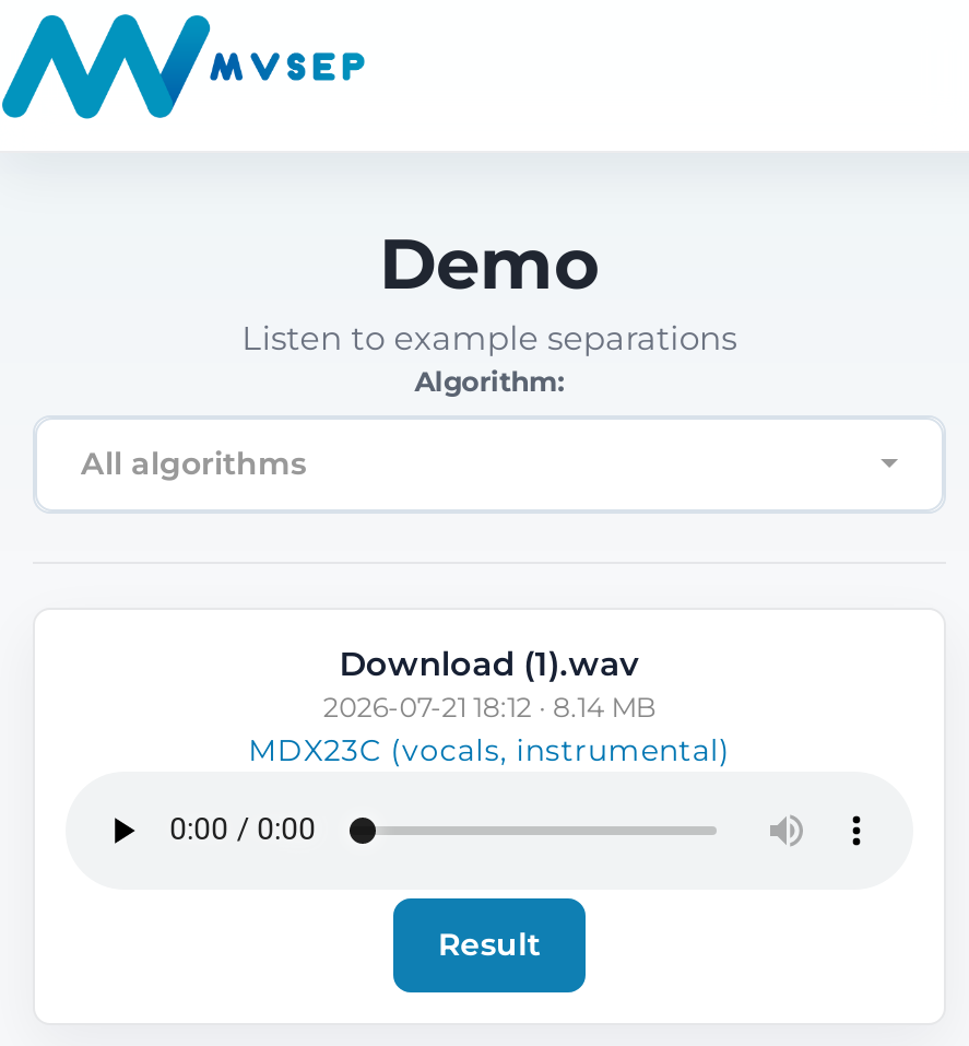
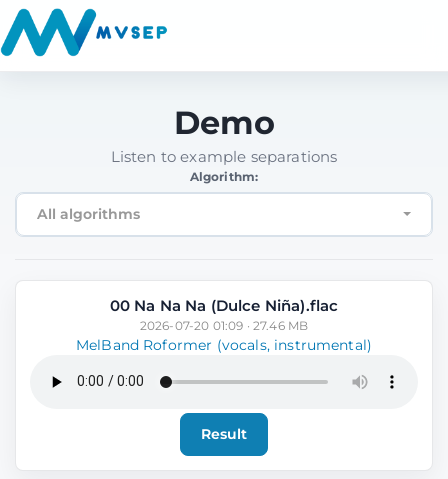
- Download (1).wav
- 2026-07-21 18:12 · 8.14 MB
- MDX23C (vocals, instrumental)
+ 00 Na Na Na (Dulce Niña).flac
+ 2026-07-20 01:09 · 27.46 MB
+ MelBand Roformer (vocals, instrumental)
